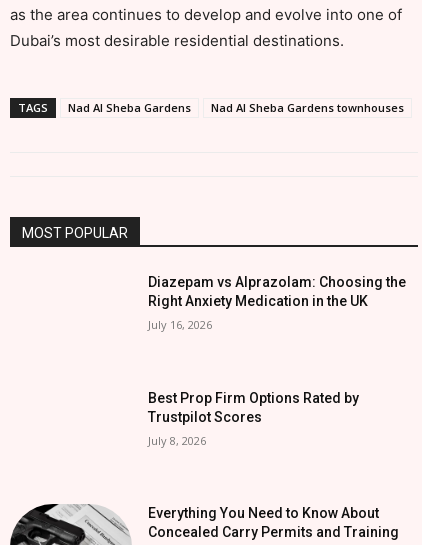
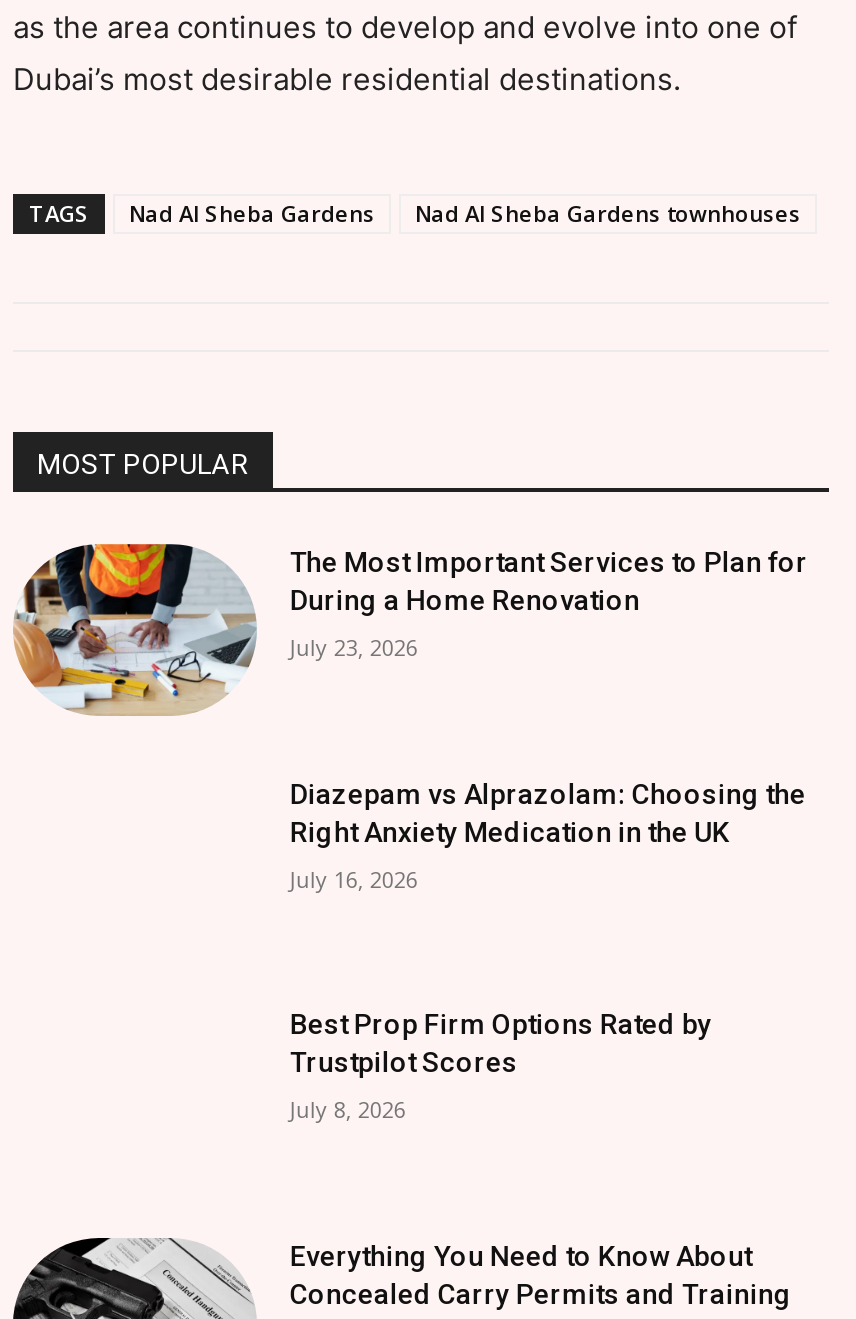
+ [image]
+ The Most Important Services to Plan for
+ During a Home Renovation
+ July 23, 2026
